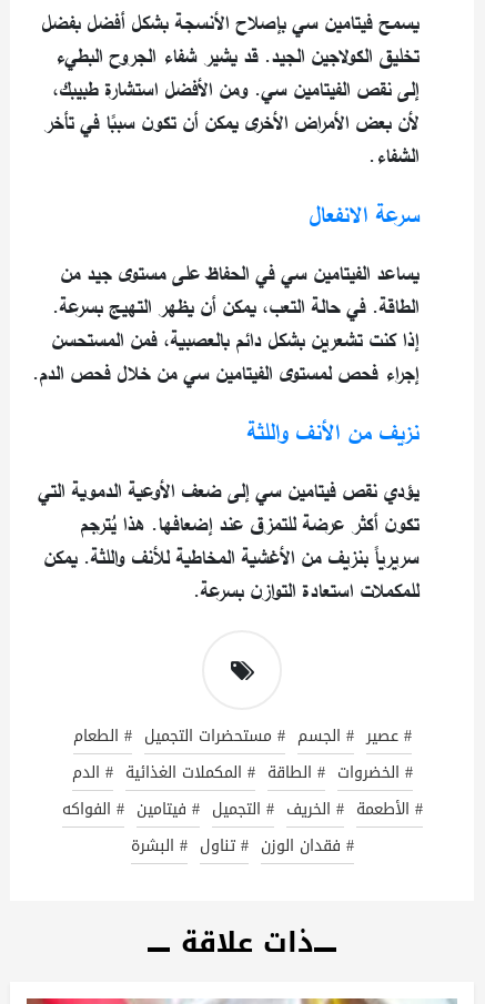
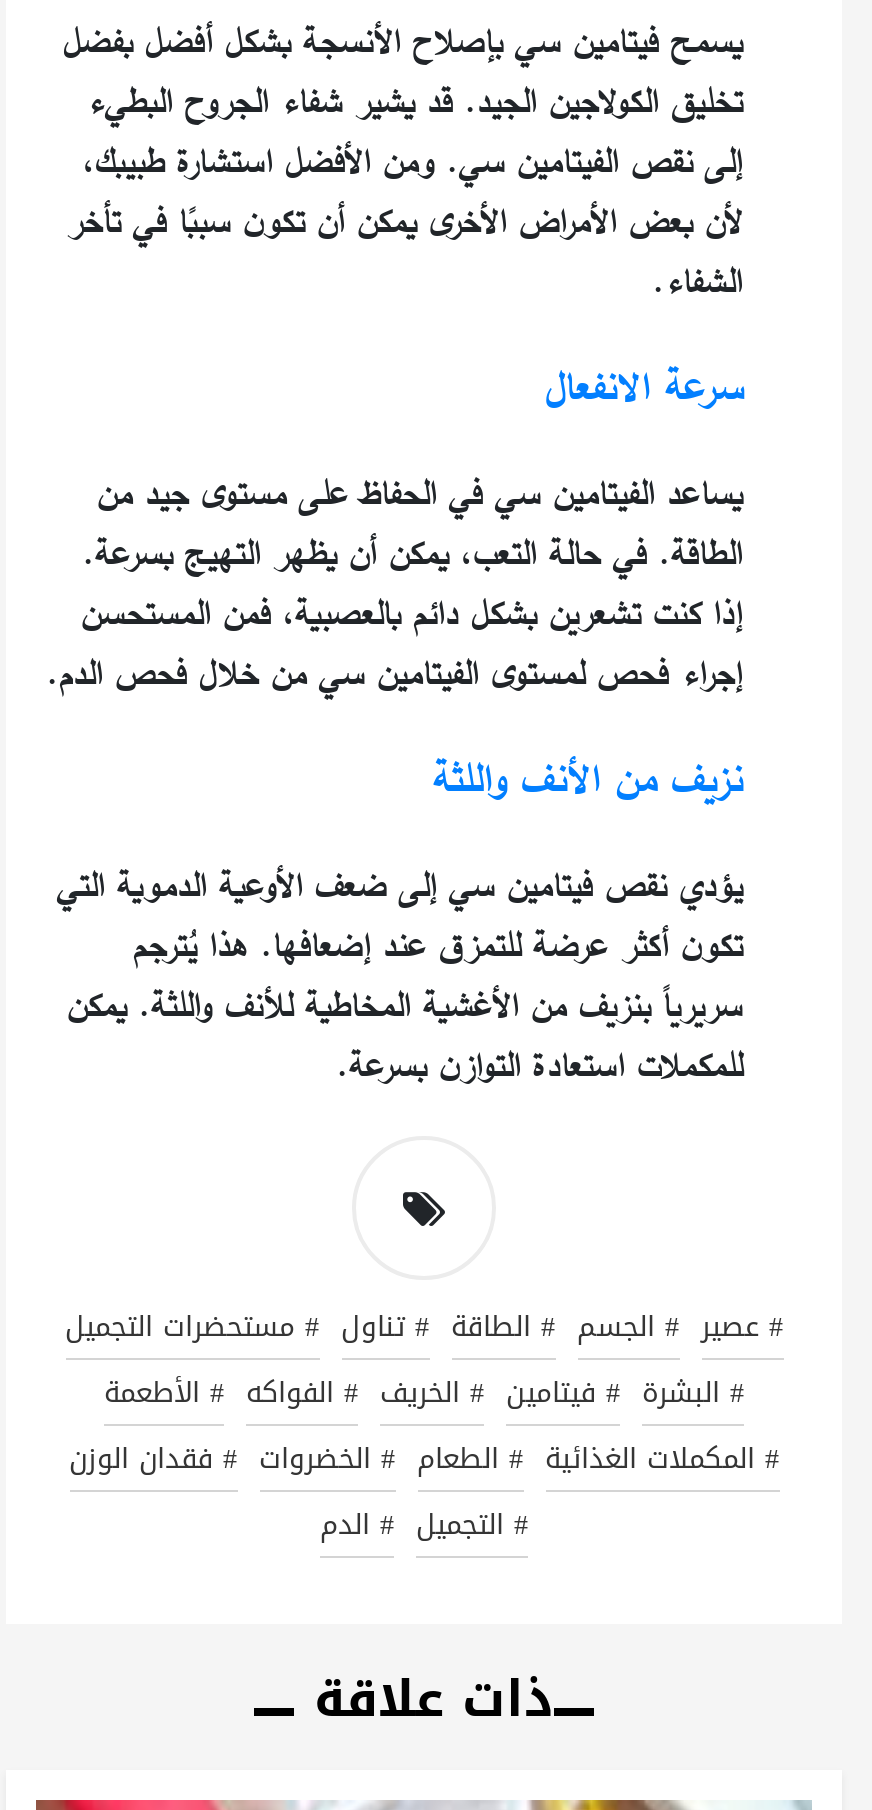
- # عصير # الجسم # مستحضرات التجميل # الطعام
- # الخضروات # الطاقة # المكملات الغذائية # الدم
- # الأطعمة # الخريف # التجميل # فيتامين # الفواكه
- # فقدان الوزن # تناول # البشرة
+ # عصير # الجسم # الطاقة # تناول # مستحضرات التجميل
+ # البشرة # فيتامين # الخريف # الفواكه # الأطعمة
+ # المكملات الغذائية # الطعام # الخضروات # فقدان الوزن
+ # التجميل # الدم
